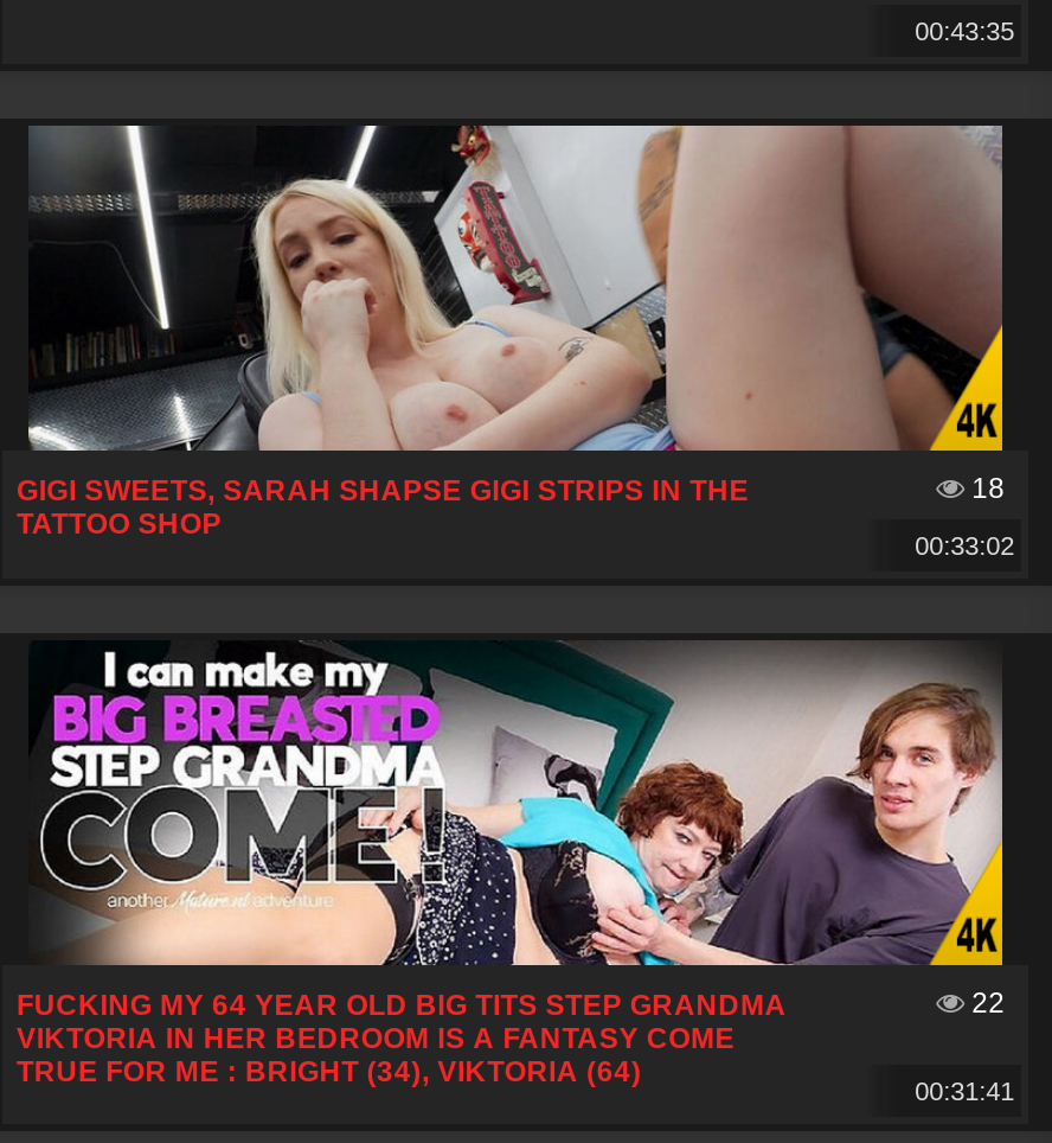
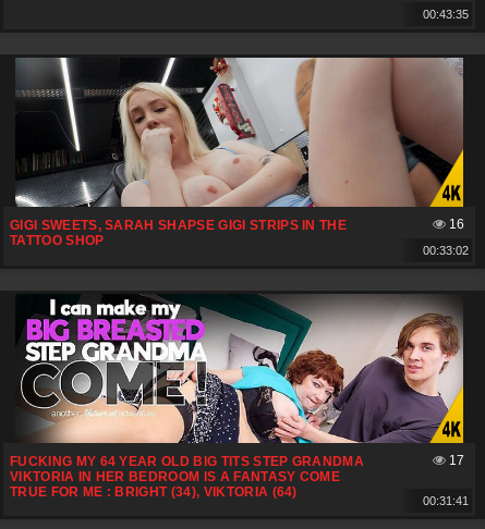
- 18
+ 16

- 22
+ 17
